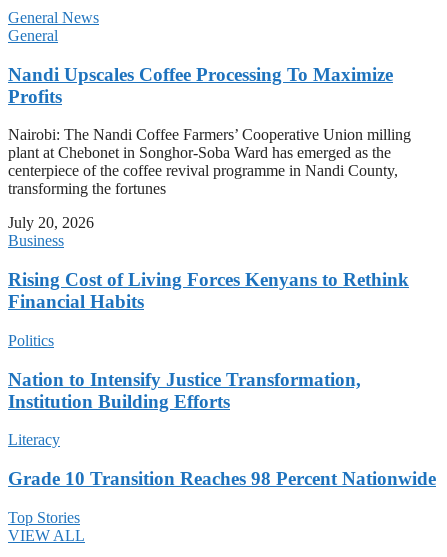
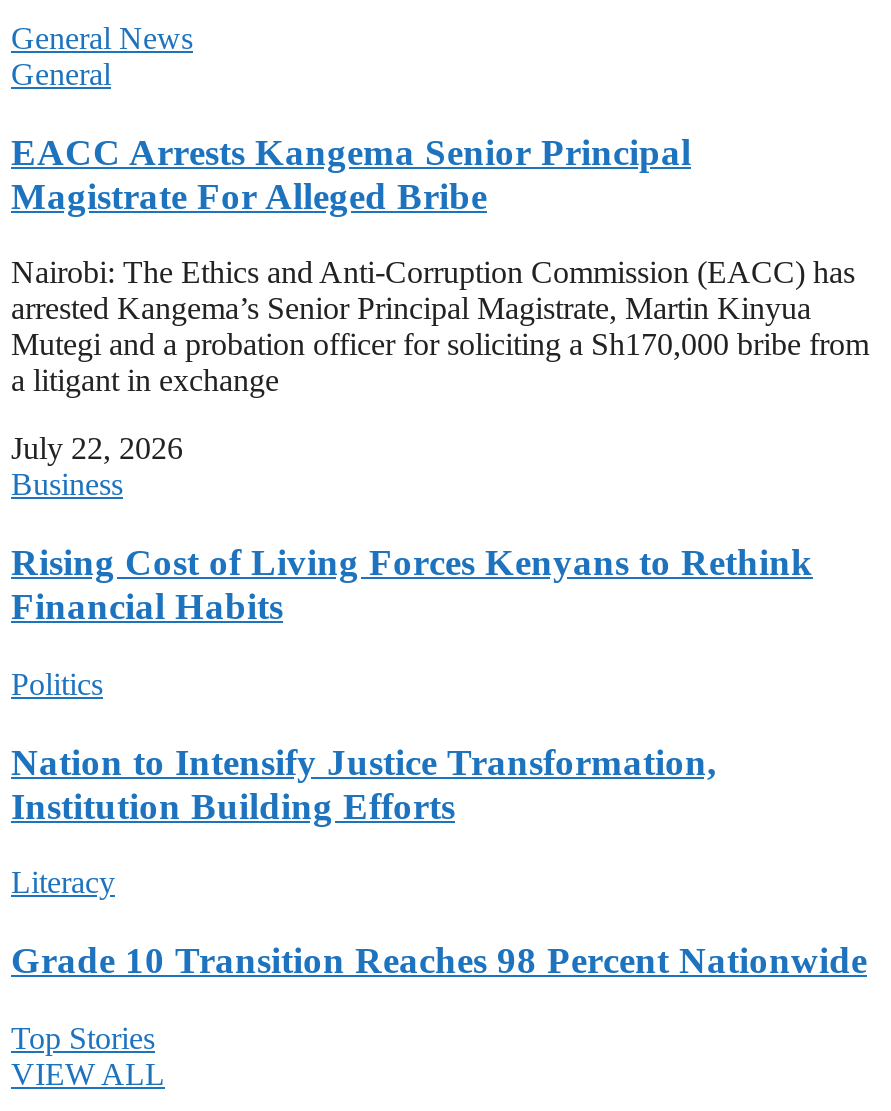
- Nandi Upscales Coffee Processing To Maximize
- Profits
+ EACC Arrests Kangema Senior Principal
+ Magistrate For Alleged Bribe

- Nairobi: The Nandi Coffee Farmers’ Cooperative Union milling
- plant at Chebonet in Songhor-Soba Ward has emerged as the
- centerpiece of the coffee revival programme in Nandi County,
- transforming the fortunes
+ Nairobi: The Ethics and Anti-Corruption Commission (EACC) has
+ arrested Kangema’s Senior Principal Magistrate, Martin Kinyua
+ Mutegi and a probation officer for soliciting a Sh170,000 bribe from
+ a litigant in exchange

- July 20, 2026
+ July 22, 2026
